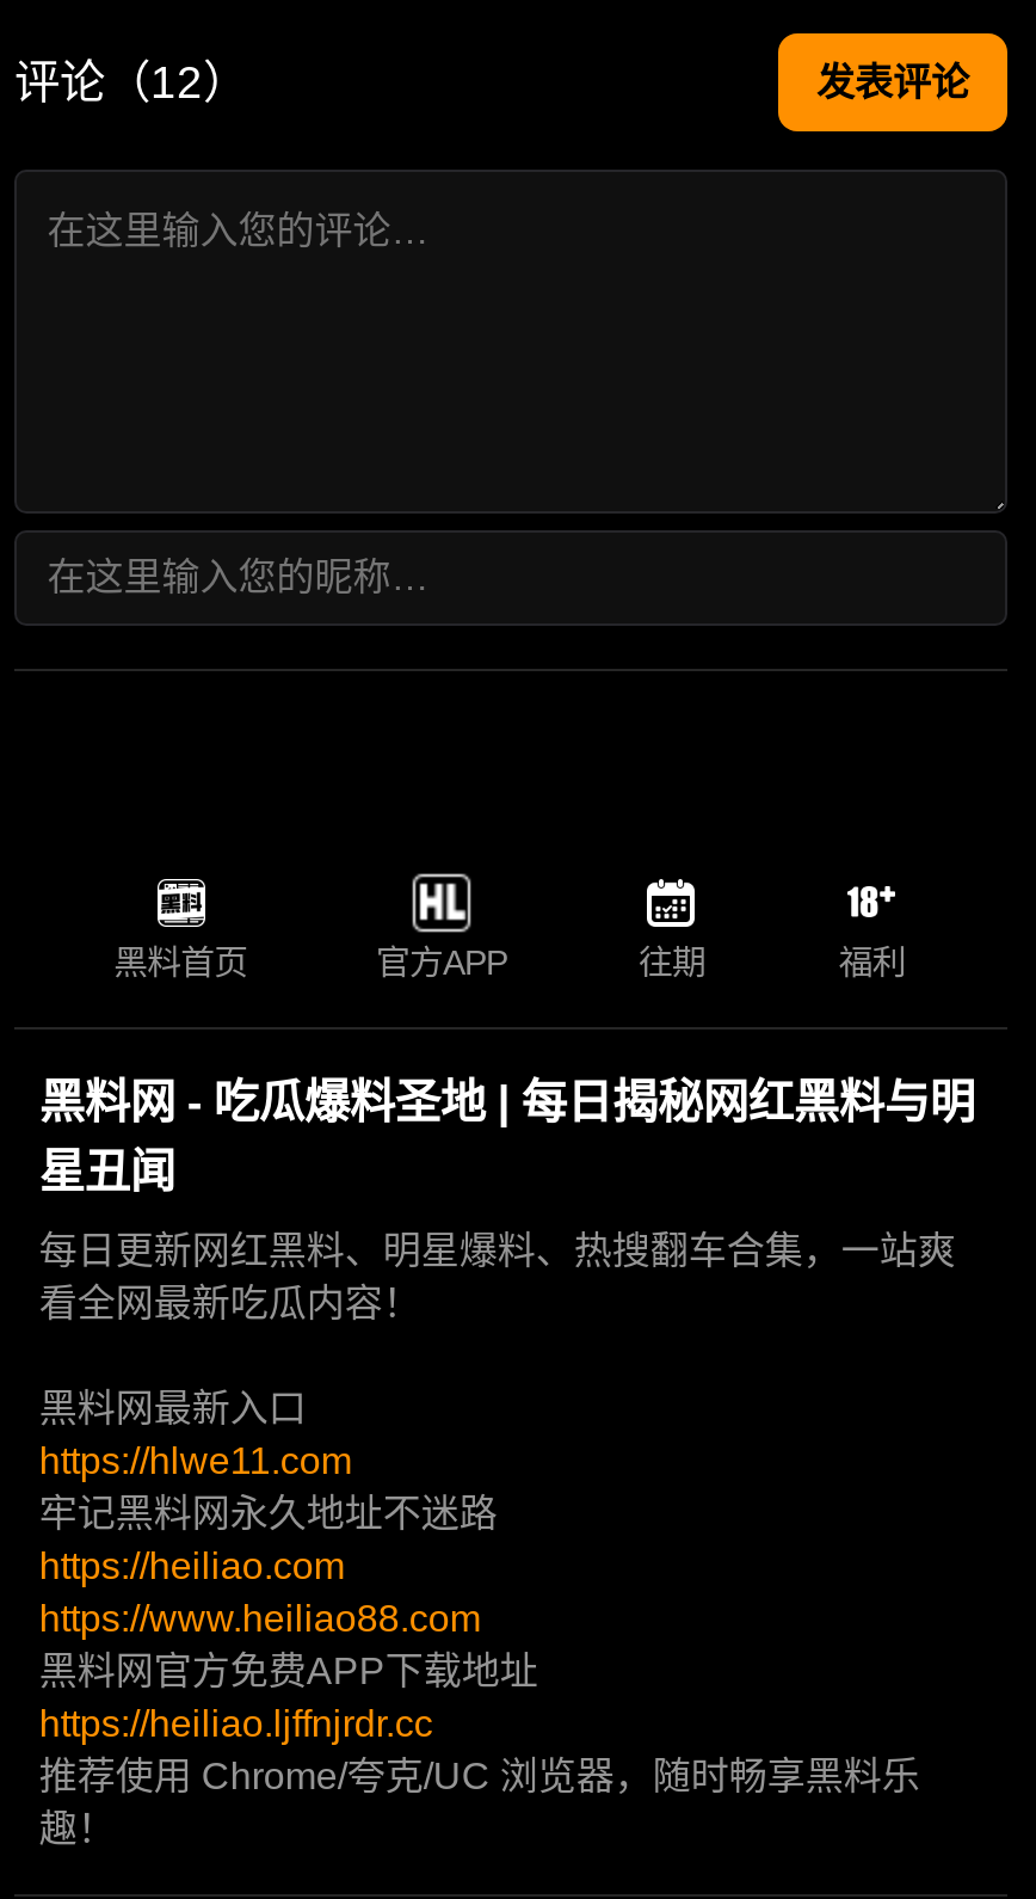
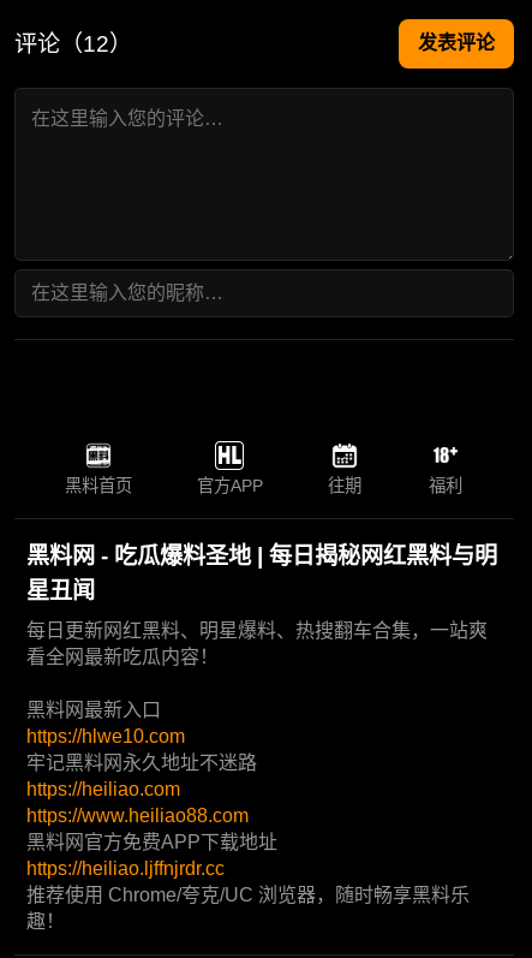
- https://hlwe11.com
+ https://hlwe10.com
